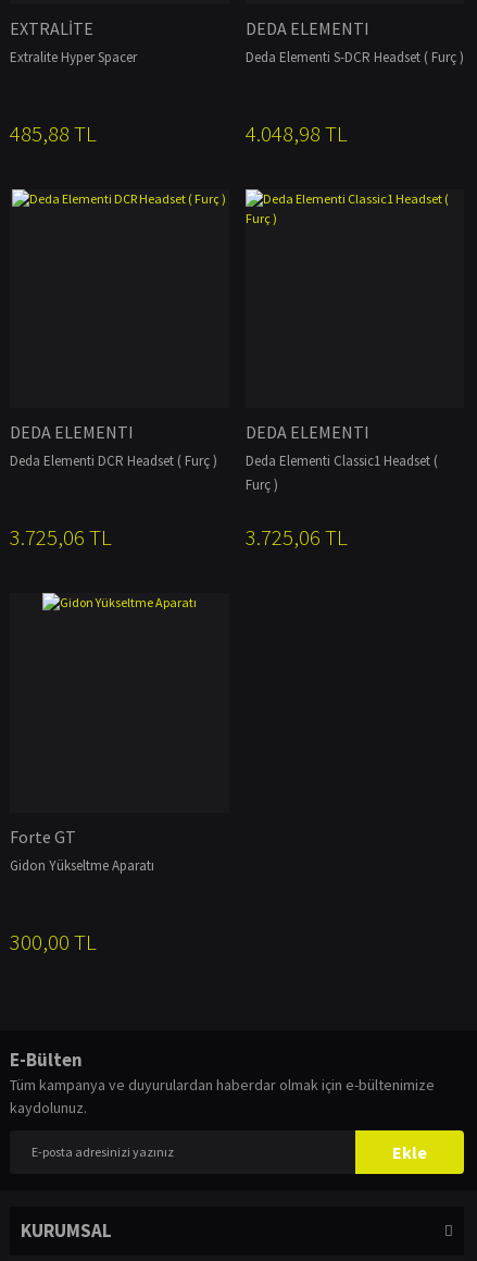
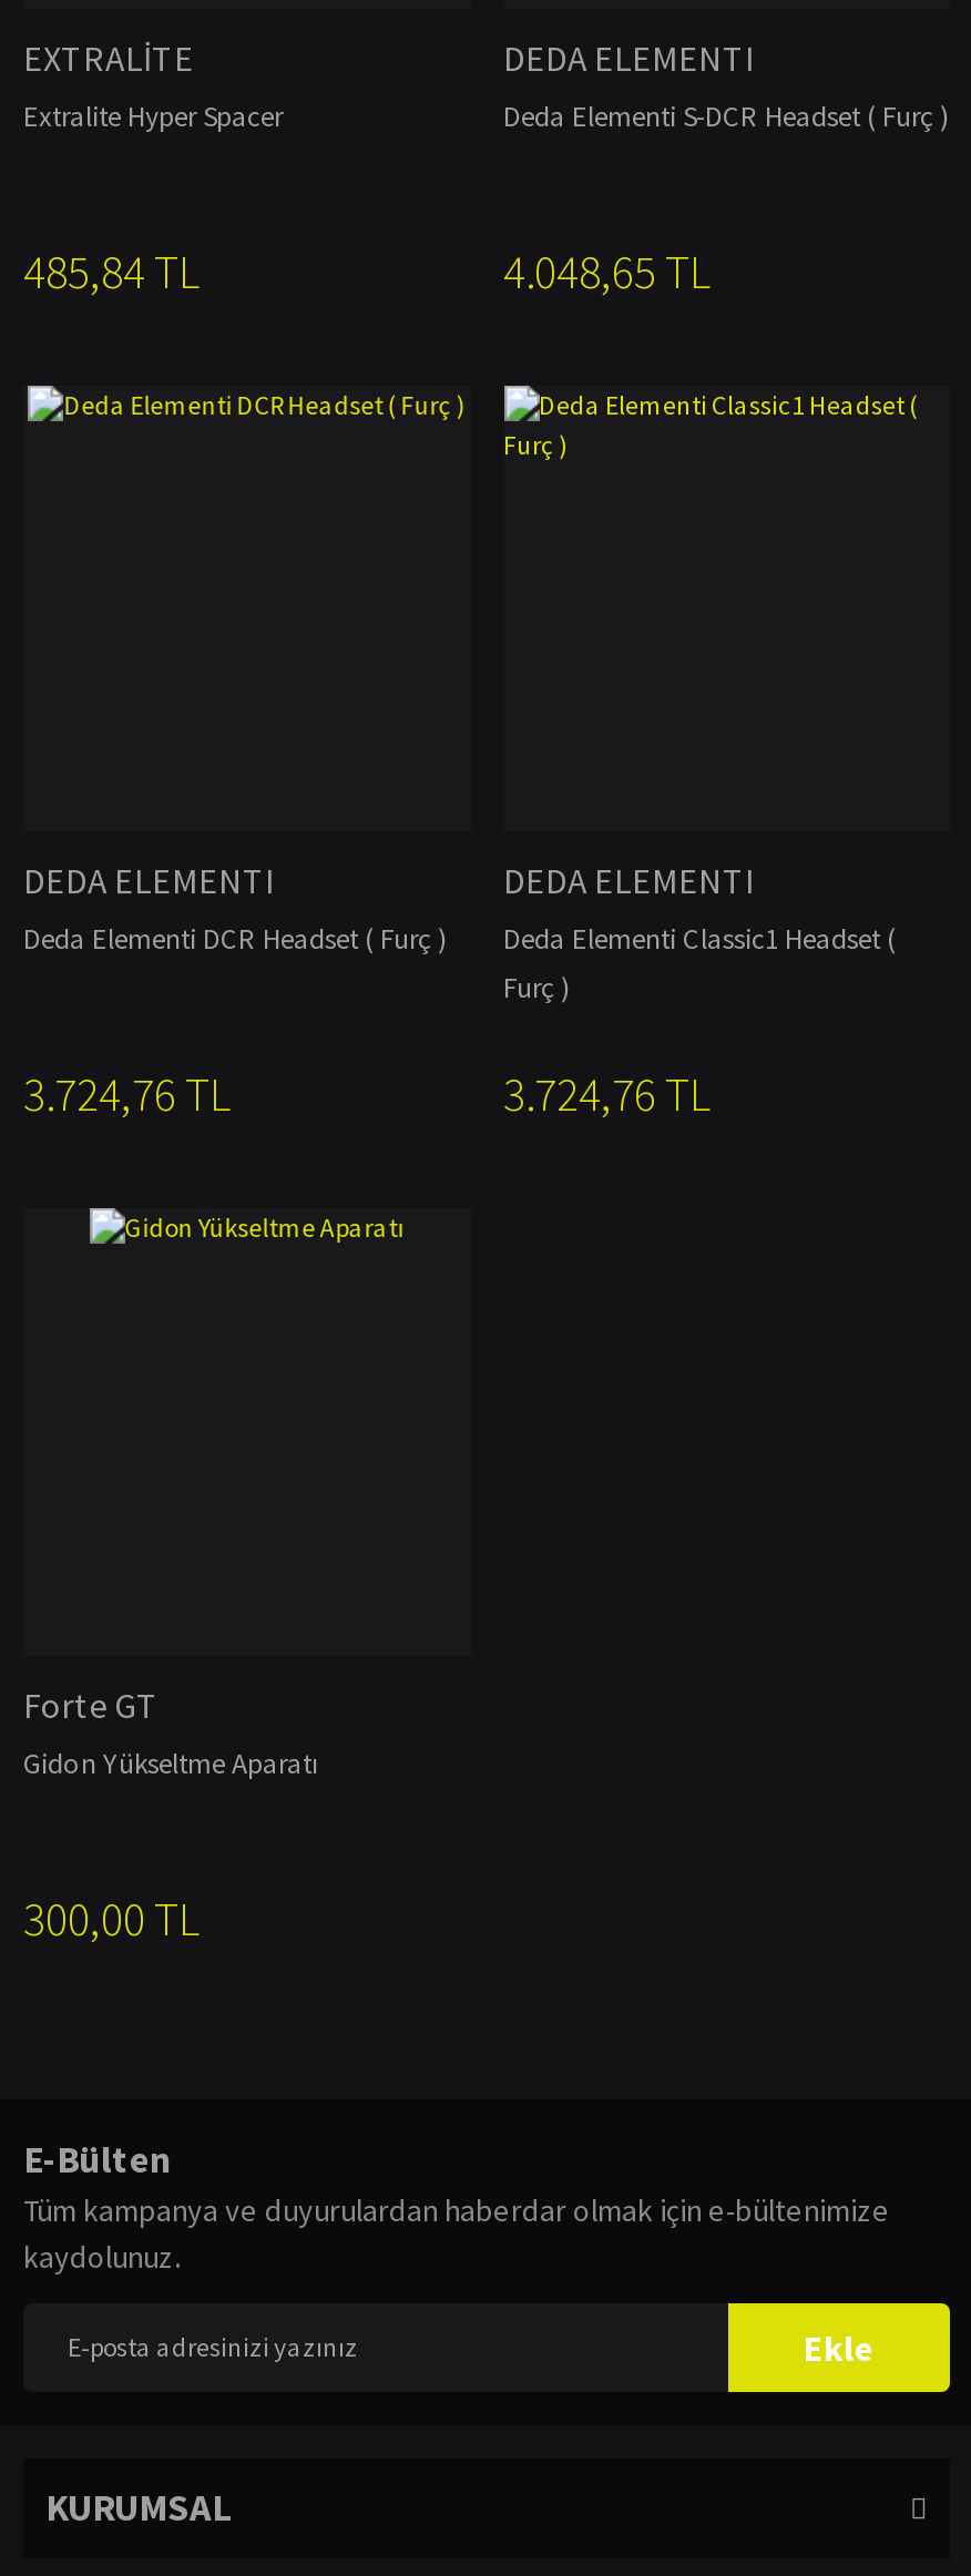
- 485,88 TL
+ 485,84 TL

- 4.048,98 TL
+ 4.048,65 TL

- 3.725,06 TL
+ 3.724,76 TL

- 3.725,06 TL
+ 3.724,76 TL
